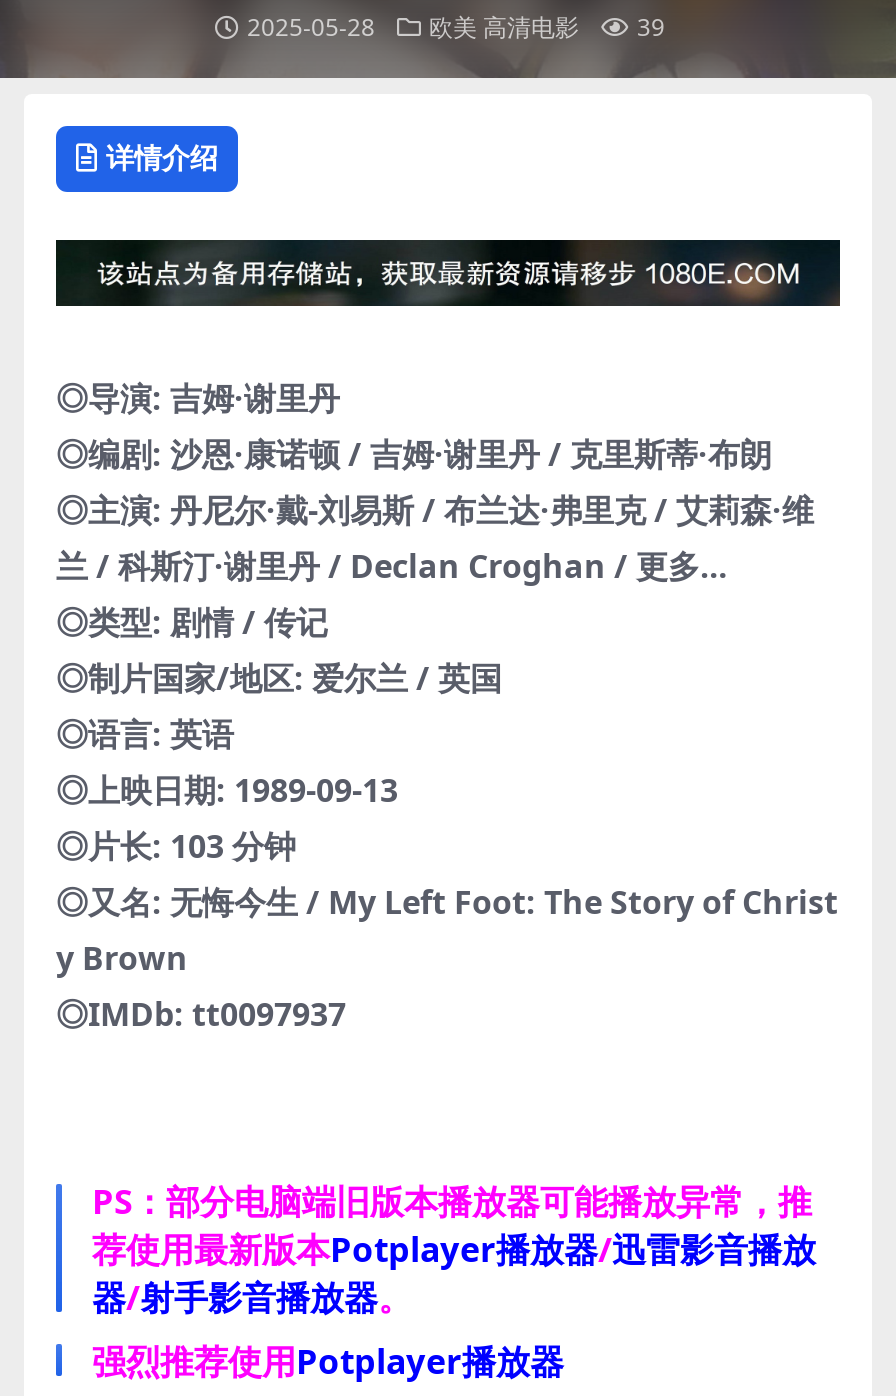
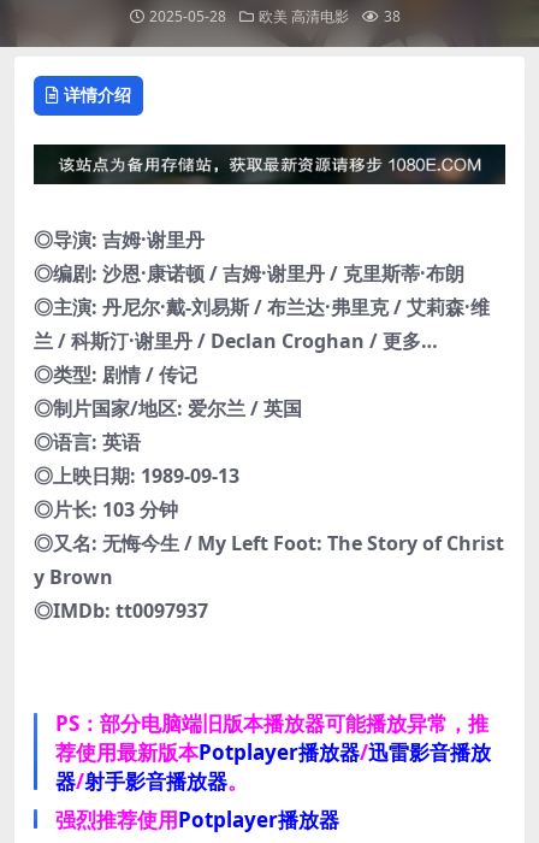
- 2025-05-28 欧美 高清电影 39
+ 2025-05-28 欧美 高清电影 38
